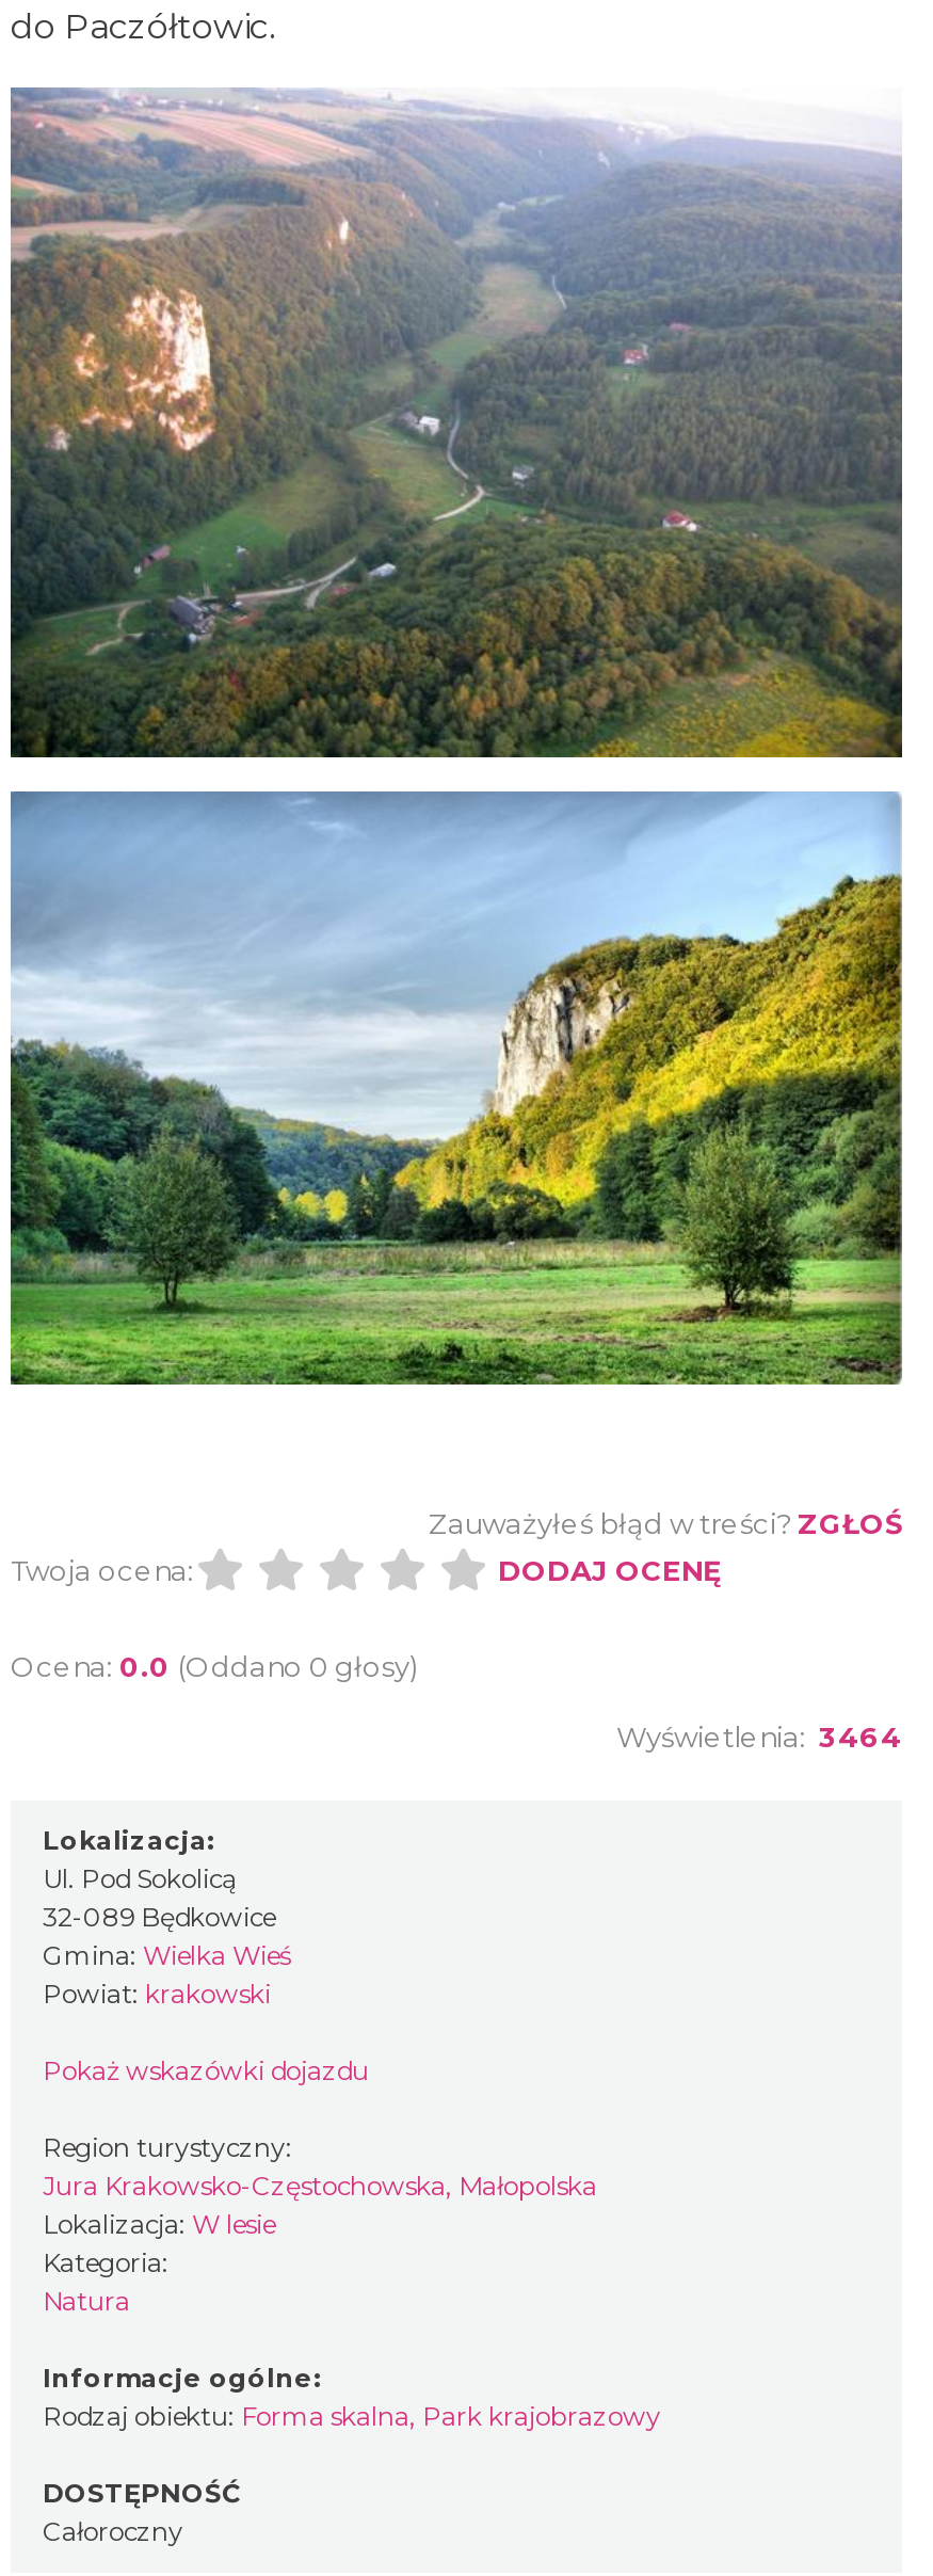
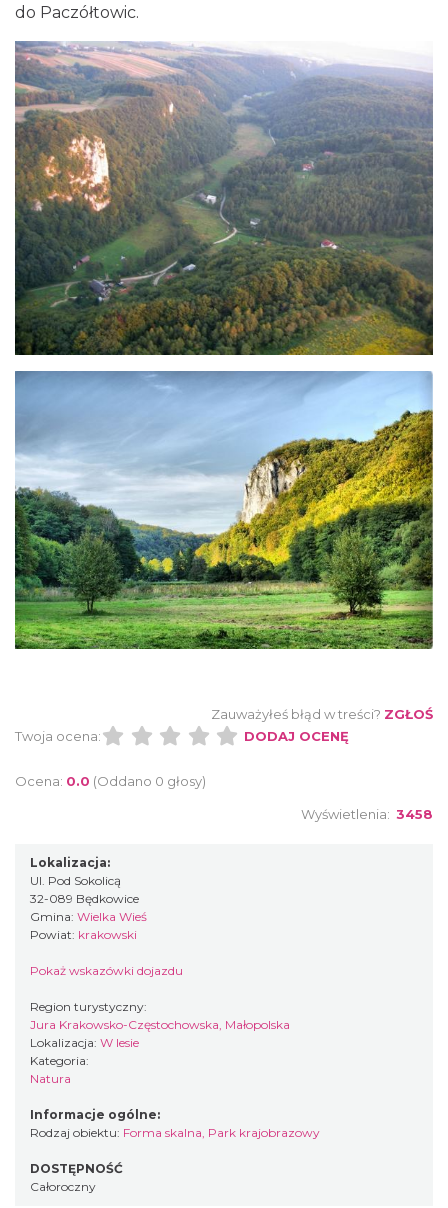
- Wyświetlenia: 3464
+ Wyświetlenia: 3458
